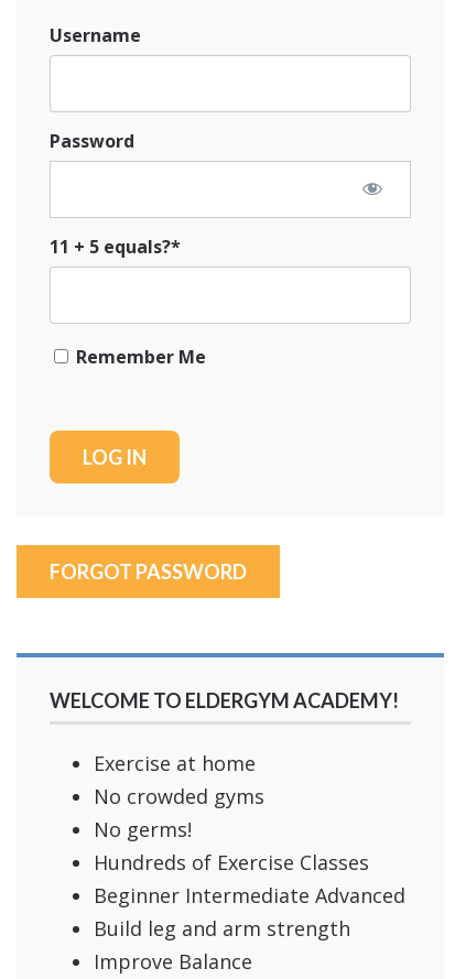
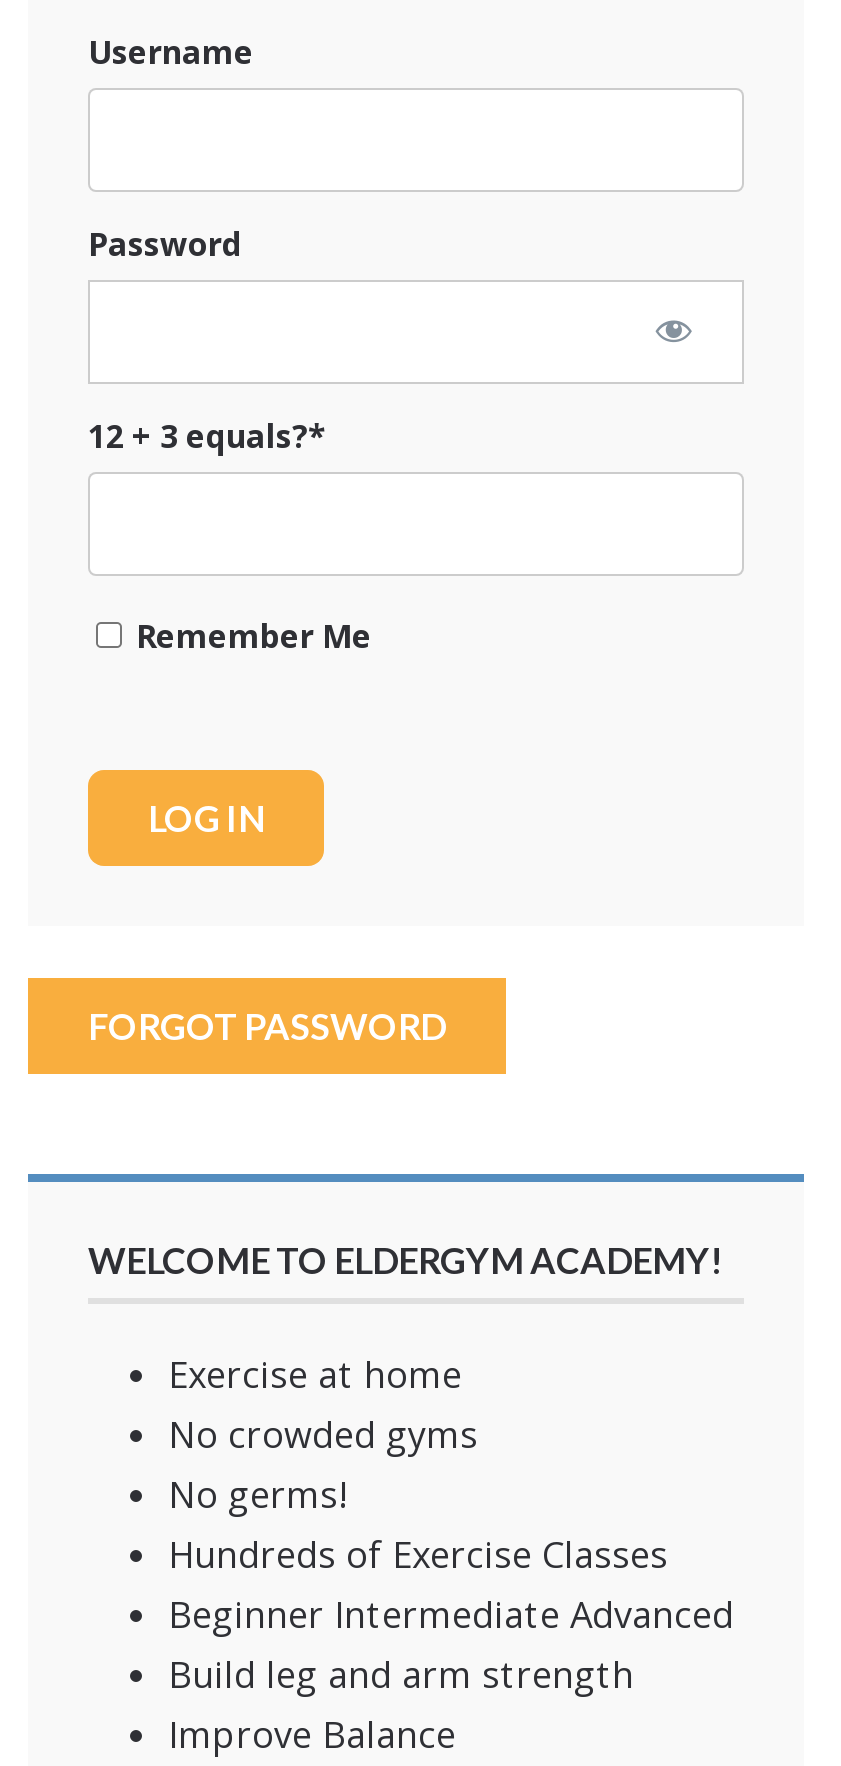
- 11 + 5 equals?*
+ 12 + 3 equals?*
